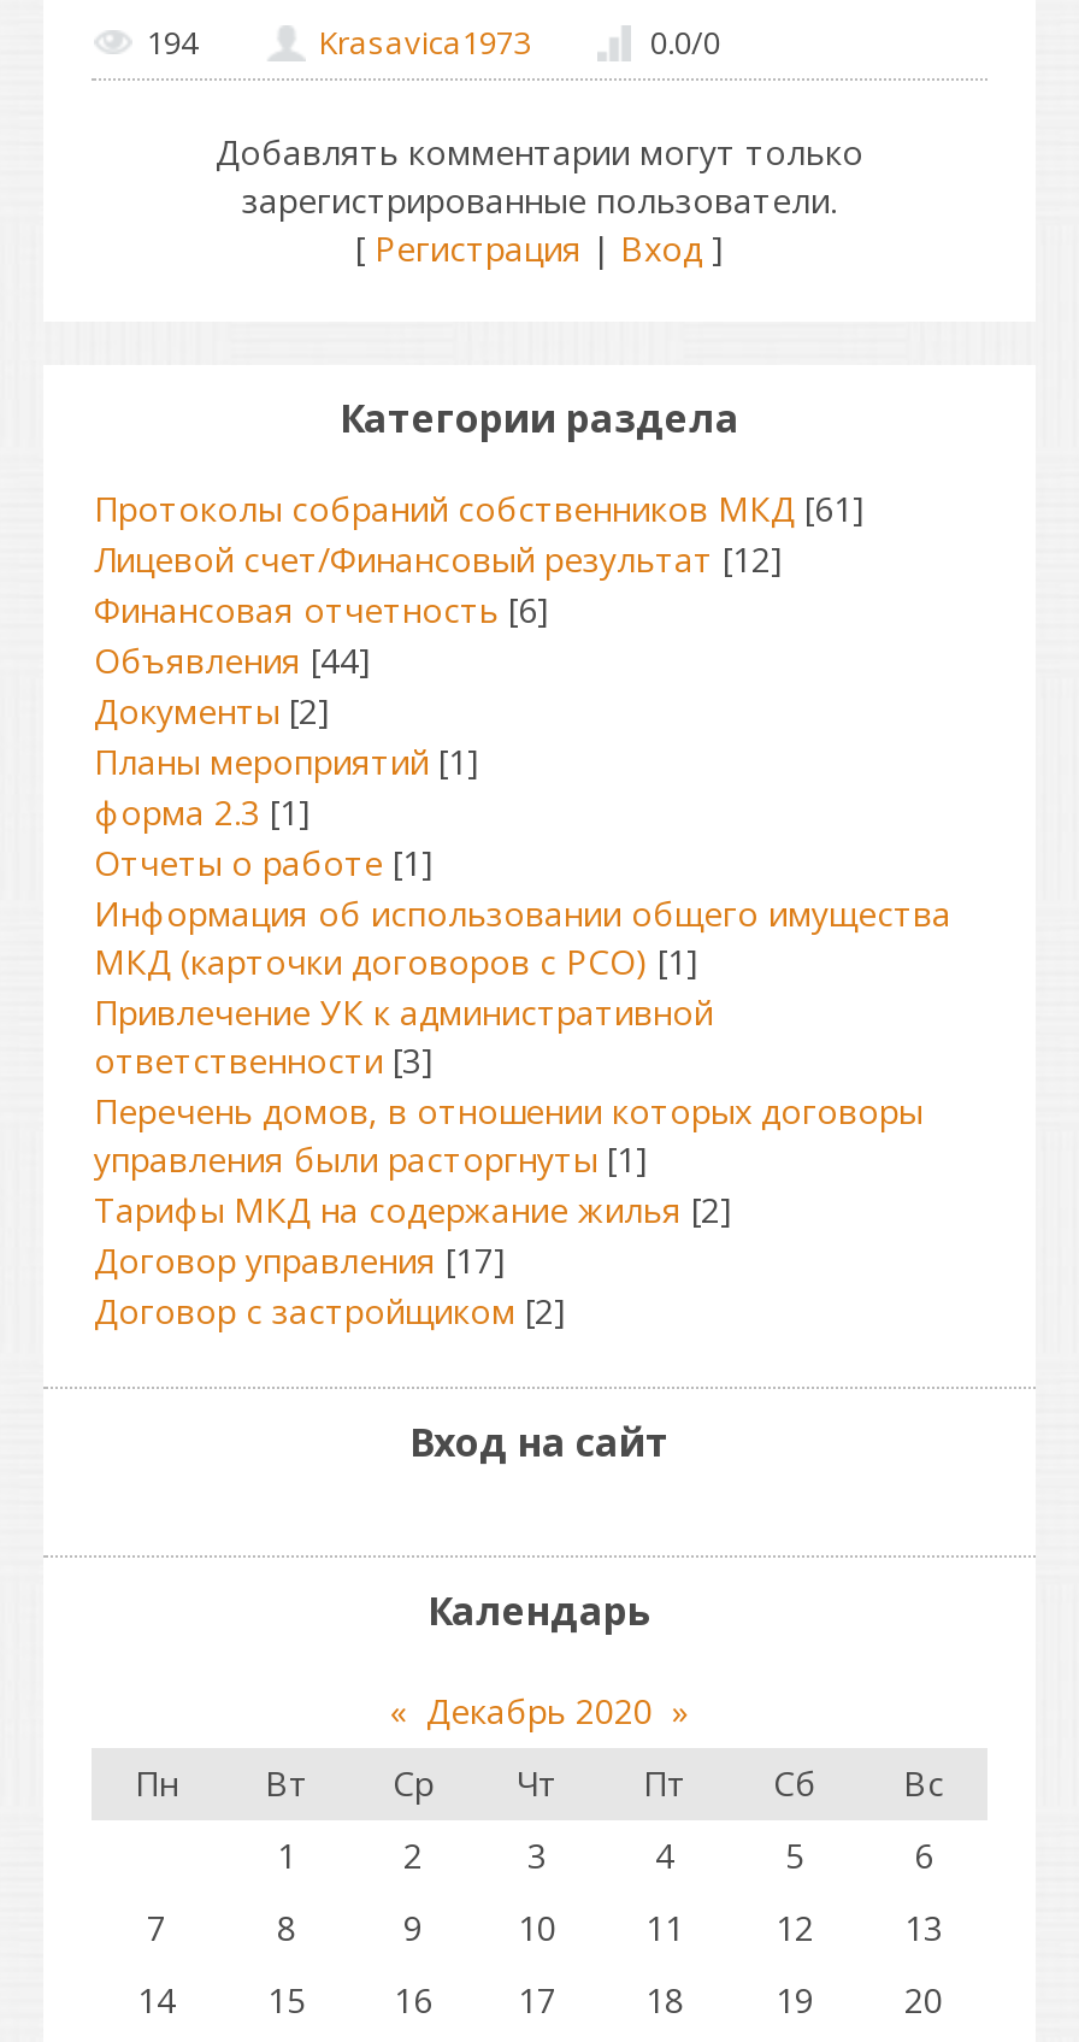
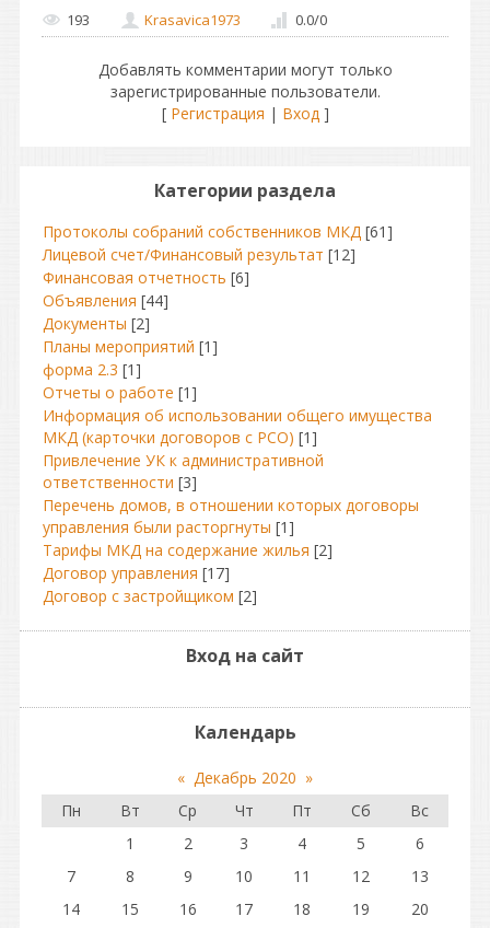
- 194
+ 193
